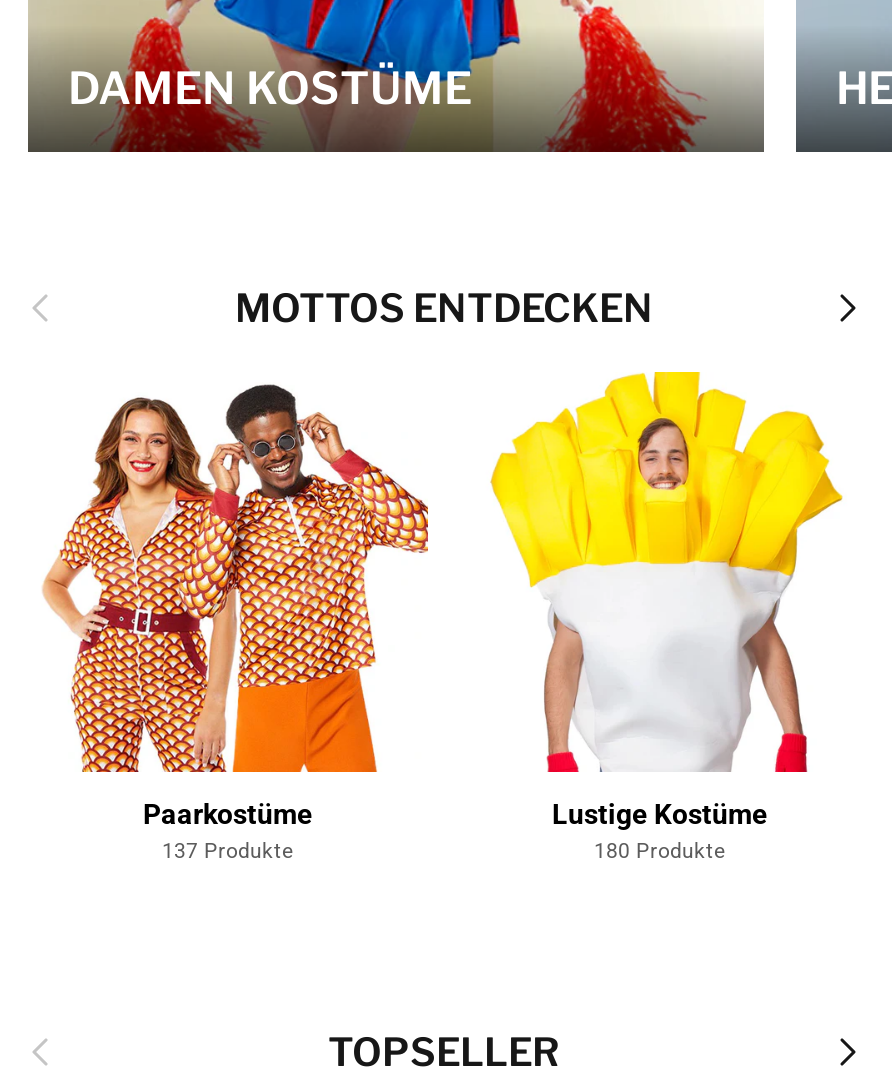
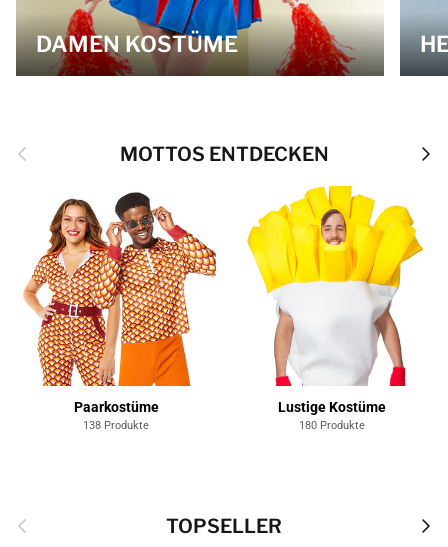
- 137 Produkte
+ 138 Produkte
